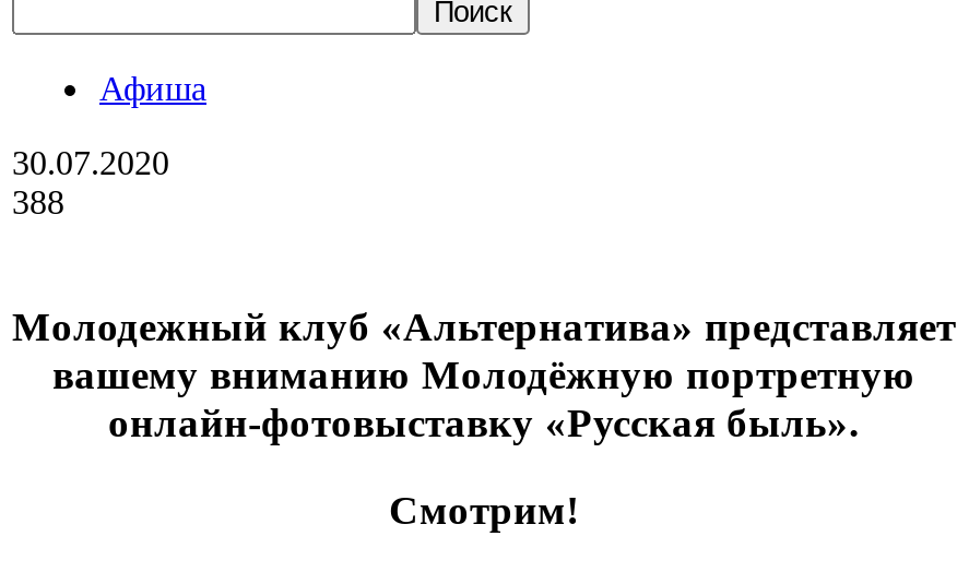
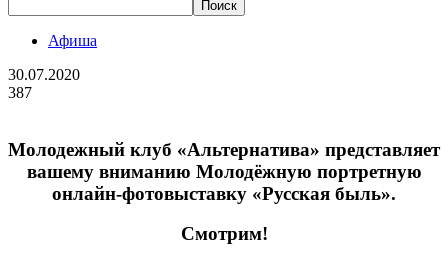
- 388
+ 387
